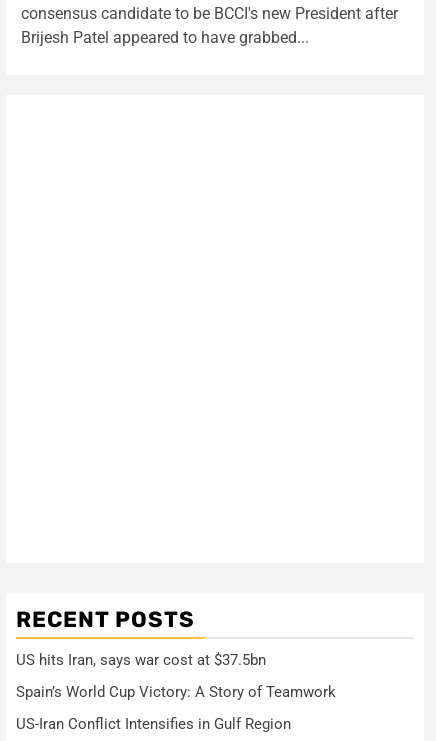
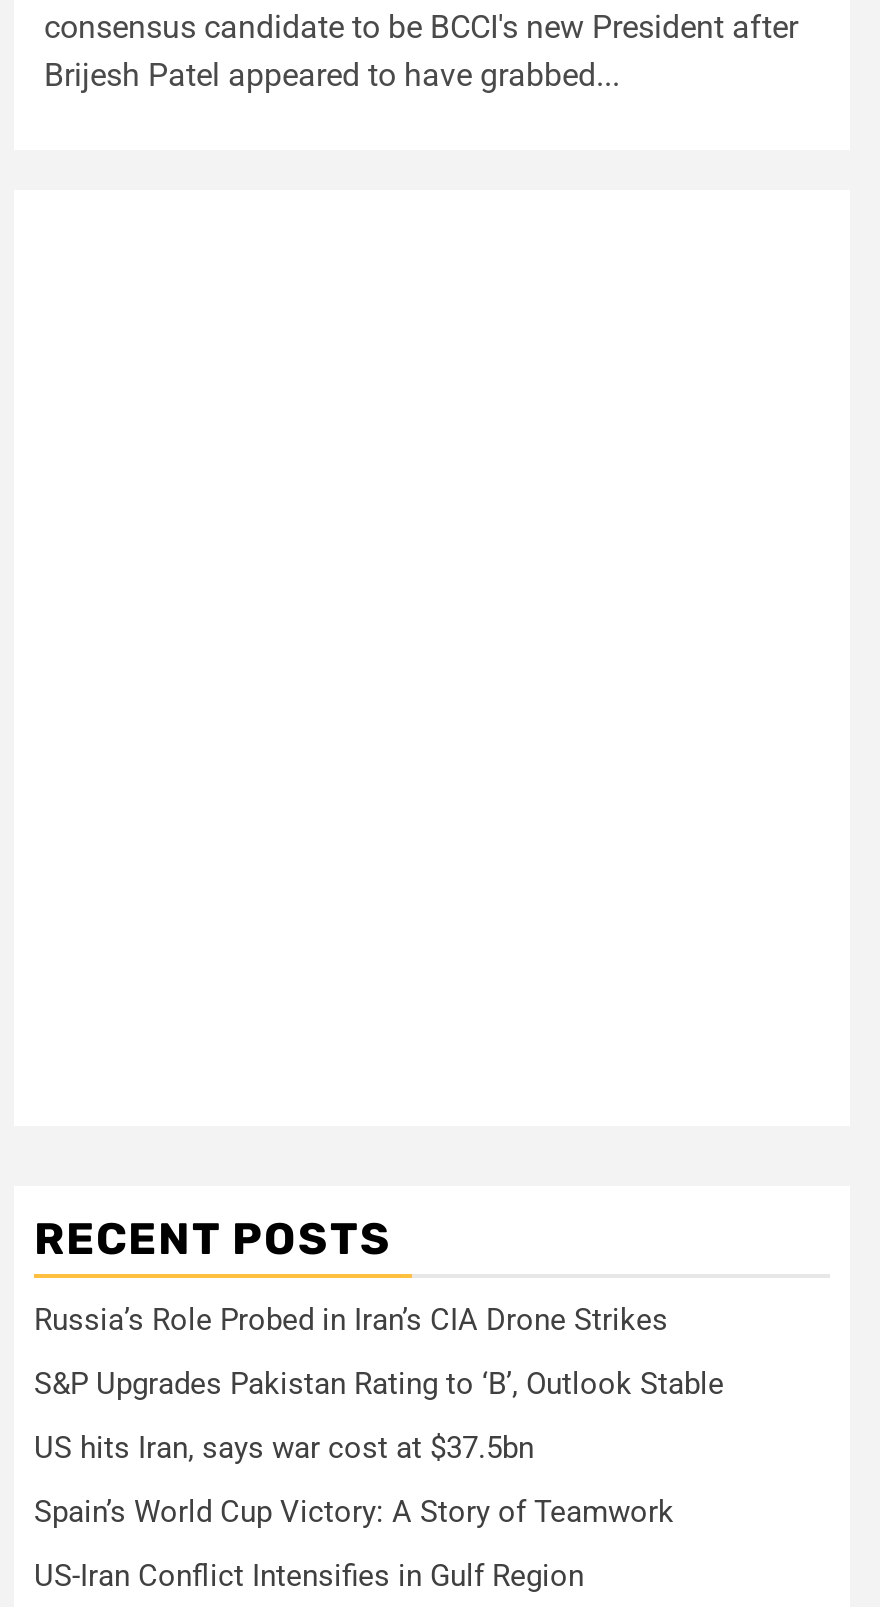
+ Russia’s Role Probed in Iran’s CIA Drone Strikes
+ S&P Upgrades Pakistan Rating to ‘B’, Outlook Stable
